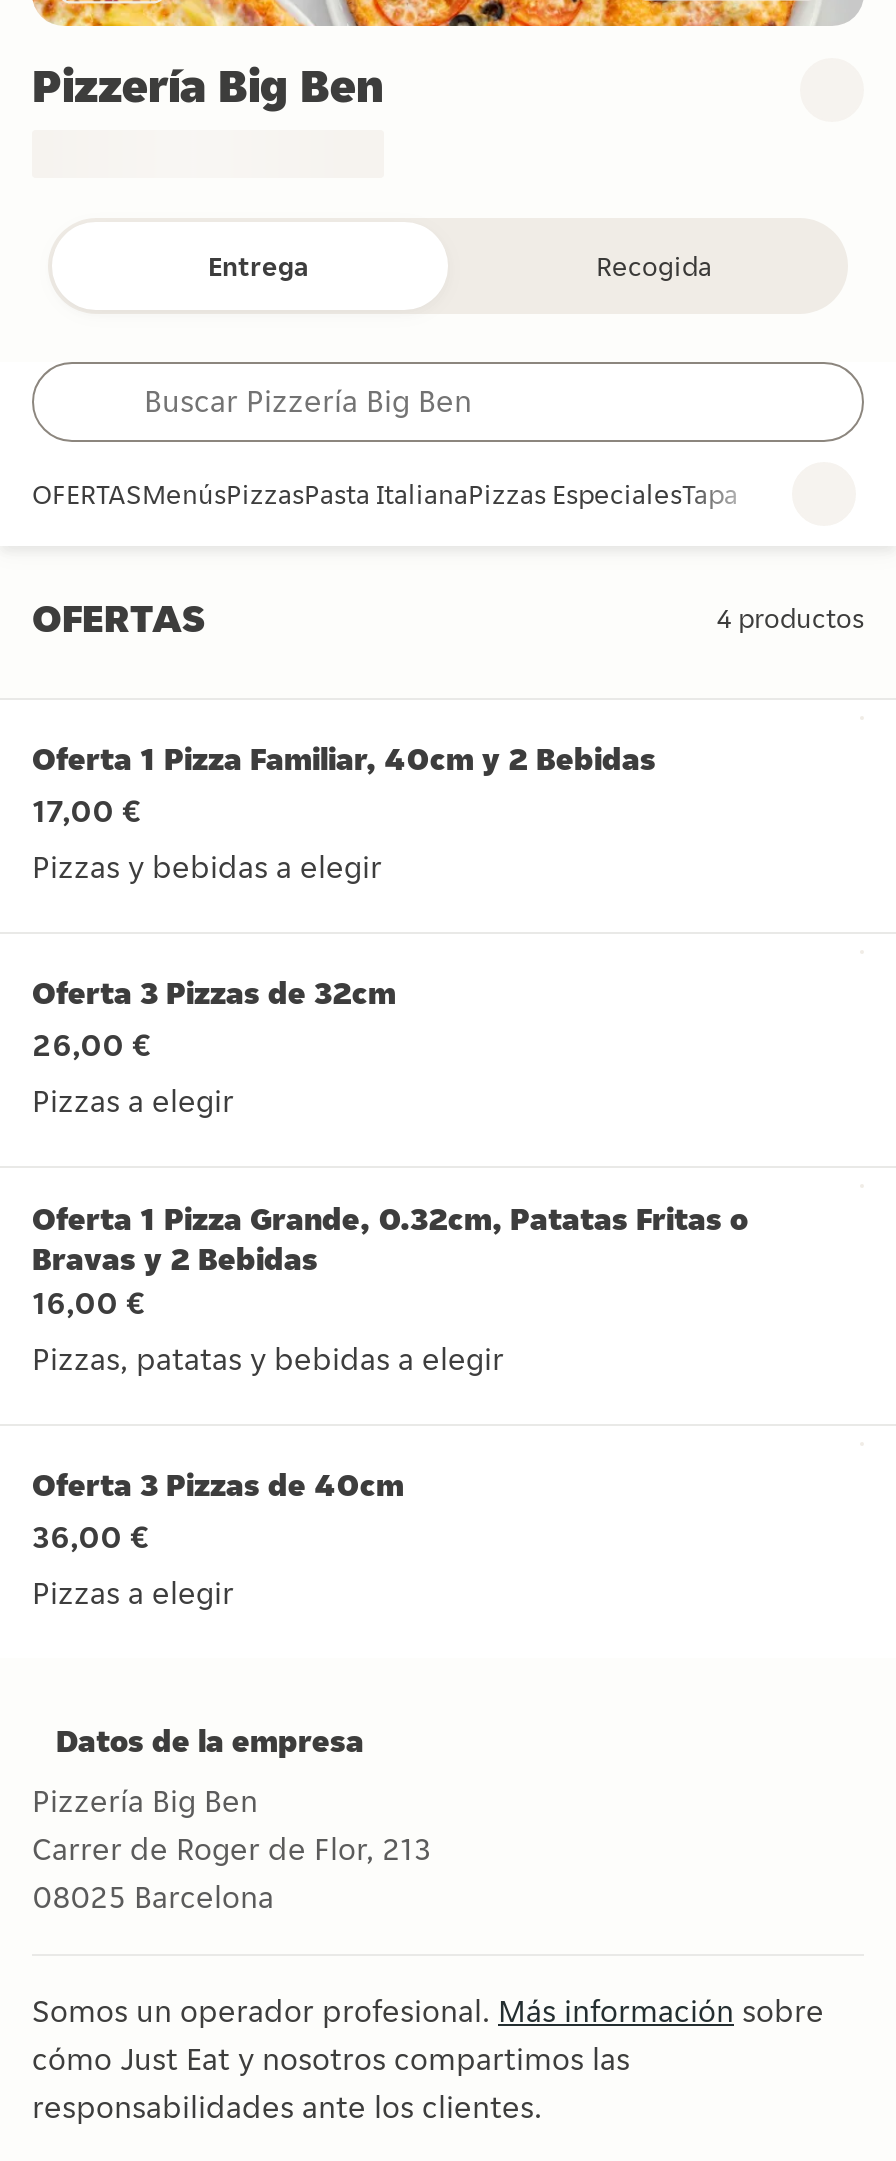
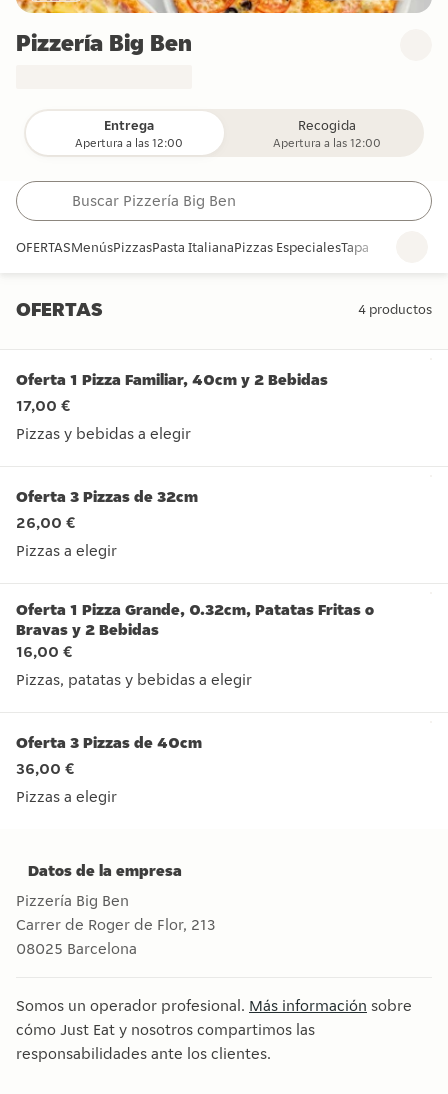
+ Apertura a las 12:00

+ Apertura a las 12:00
